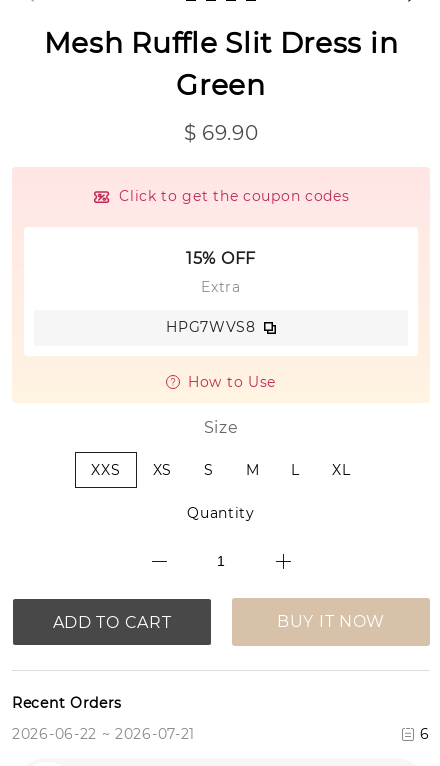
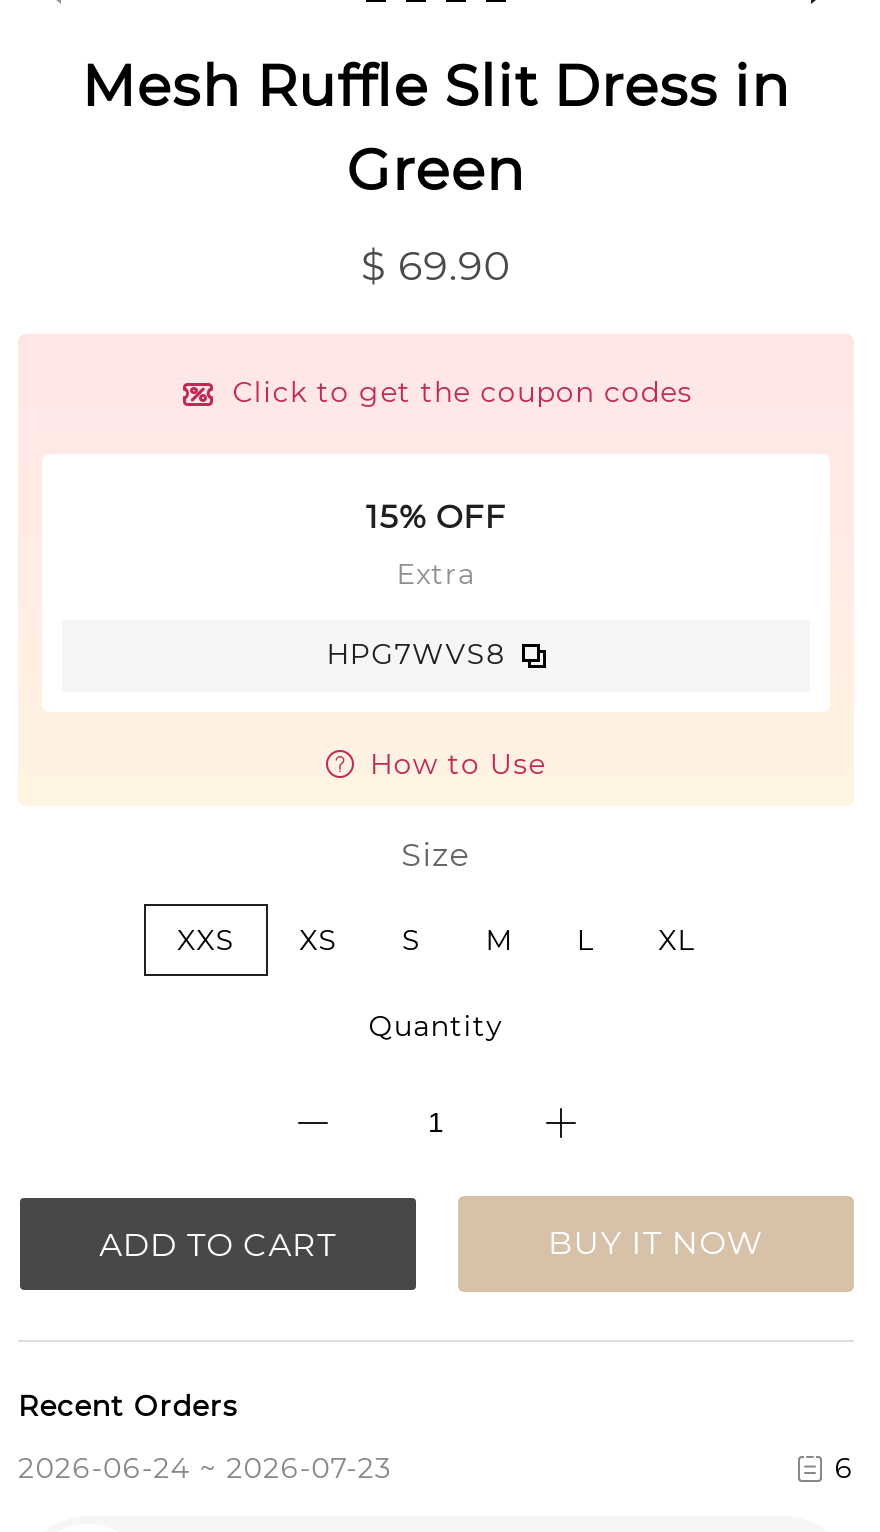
- 2026-06-22 ~ 2026-07-21
+ 2026-06-24 ~ 2026-07-23
